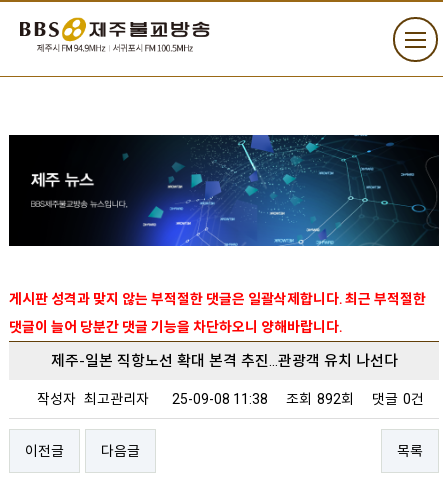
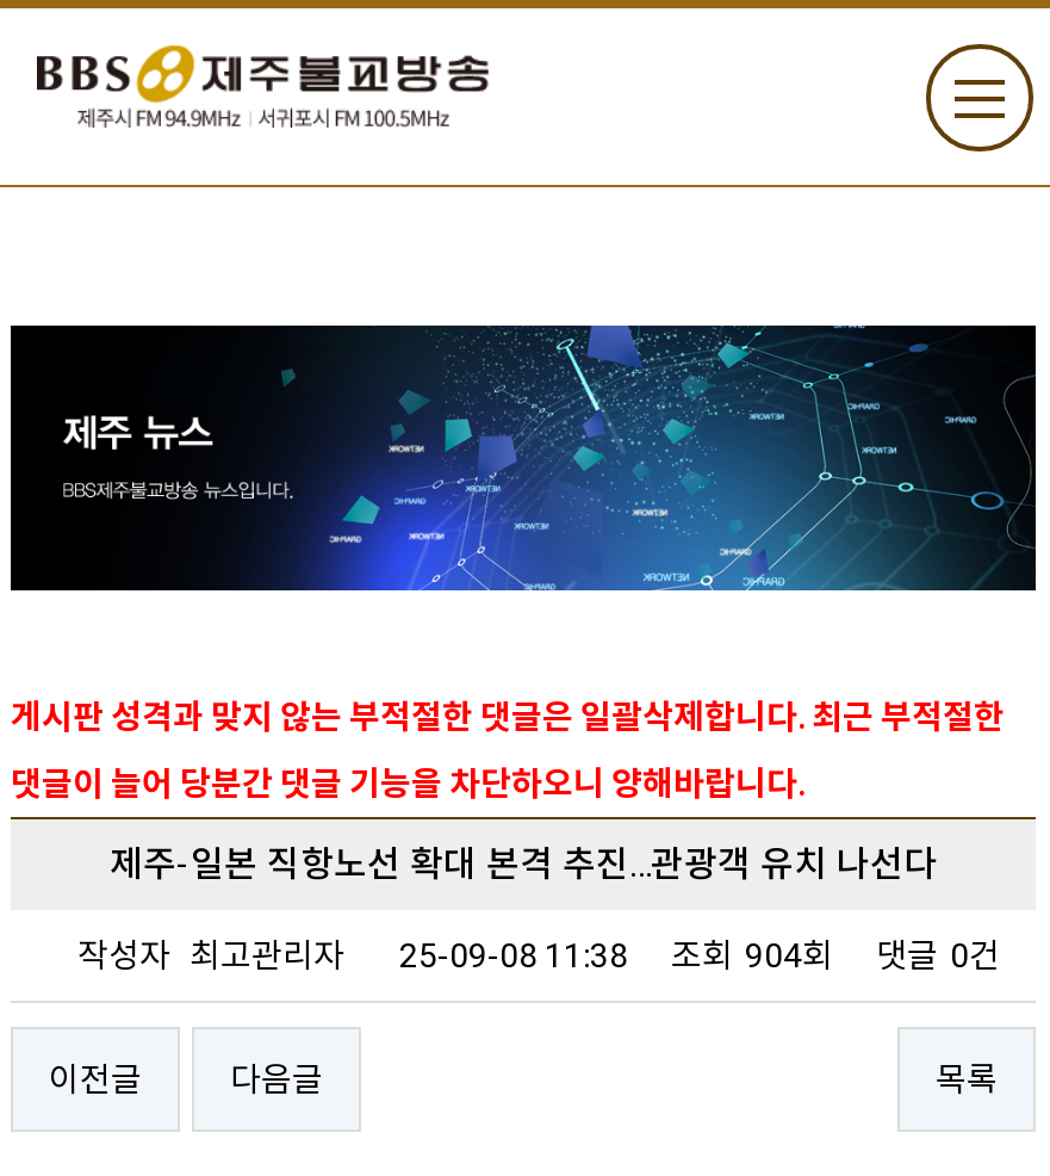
- 작성자 최고관리자 25-09-08 11:38 조회 892회 댓글 0건
+ 작성자 최고관리자 25-09-08 11:38 조회 904회 댓글 0건
